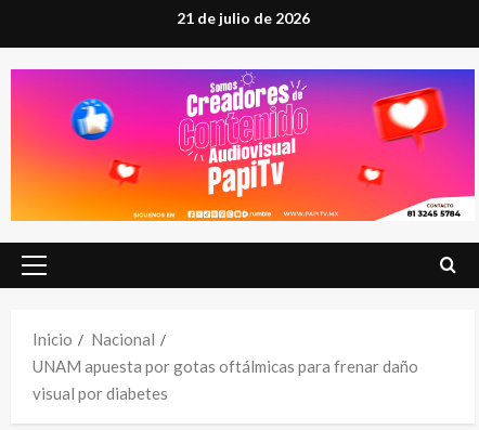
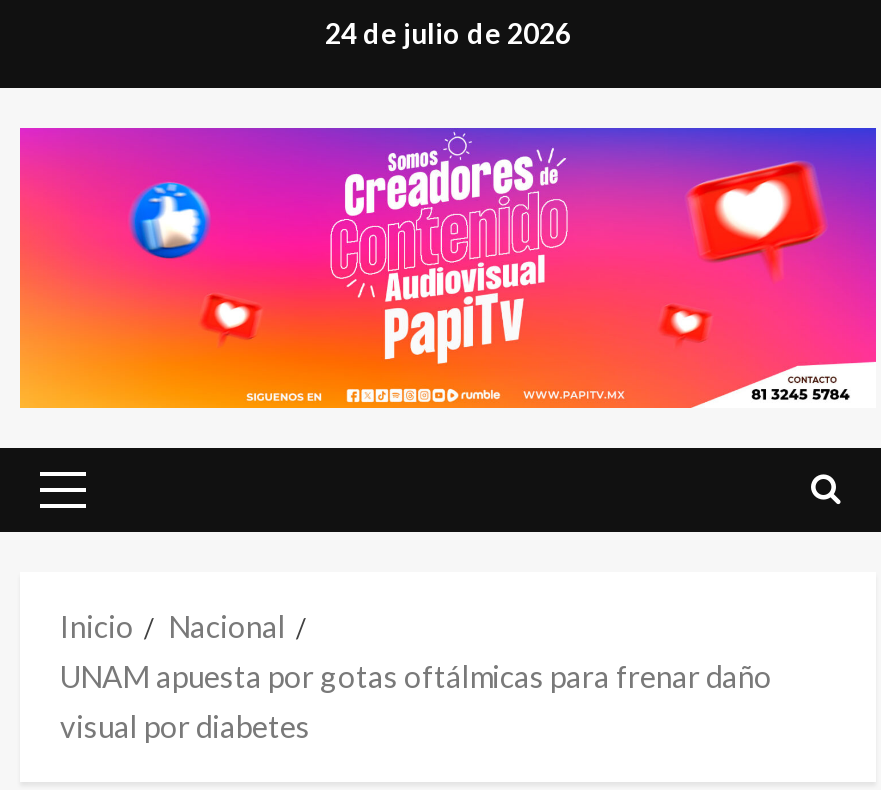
- 21 de julio de 2026
+ 24 de julio de 2026
